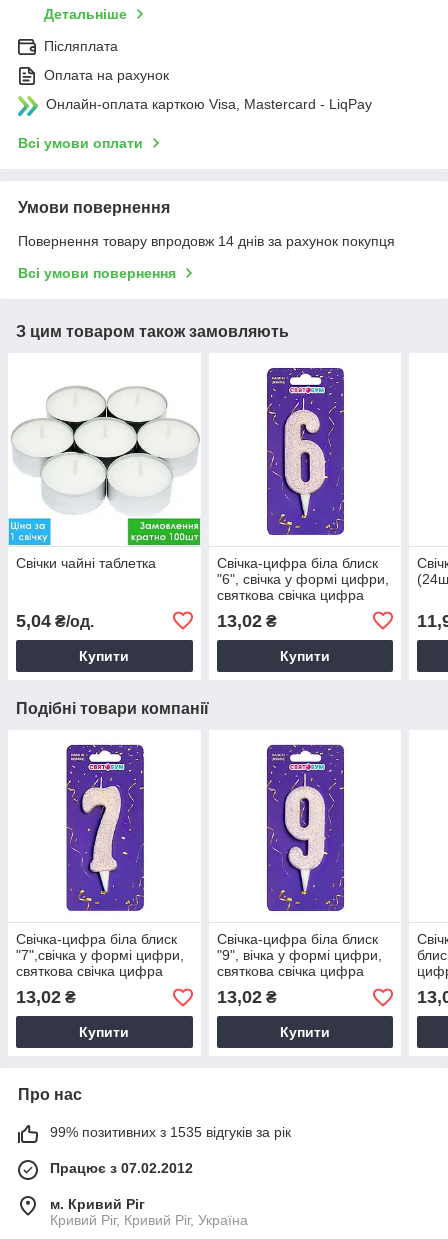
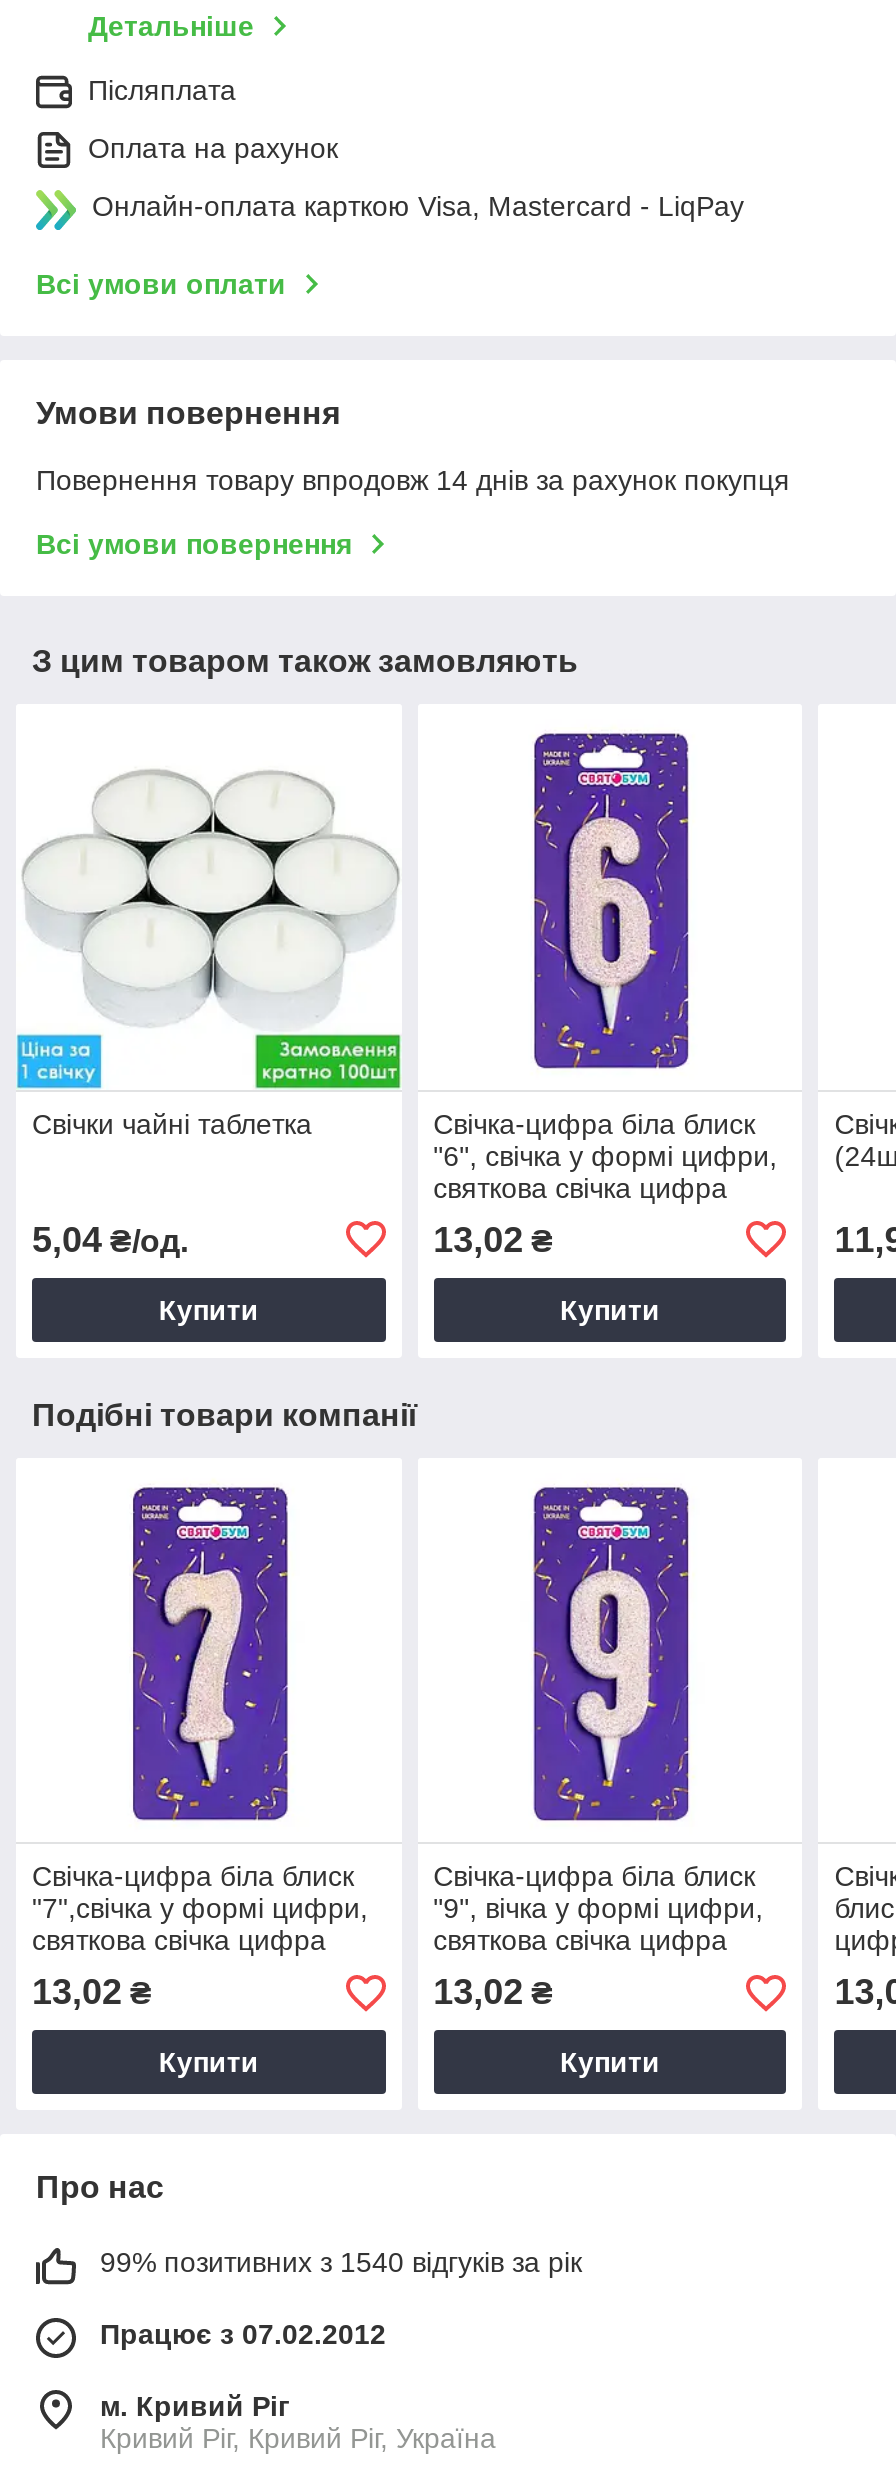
- 99% позитивних з 1535 відгуків за рік
+ 99% позитивних з 1540 відгуків за рік
